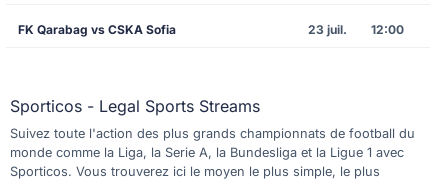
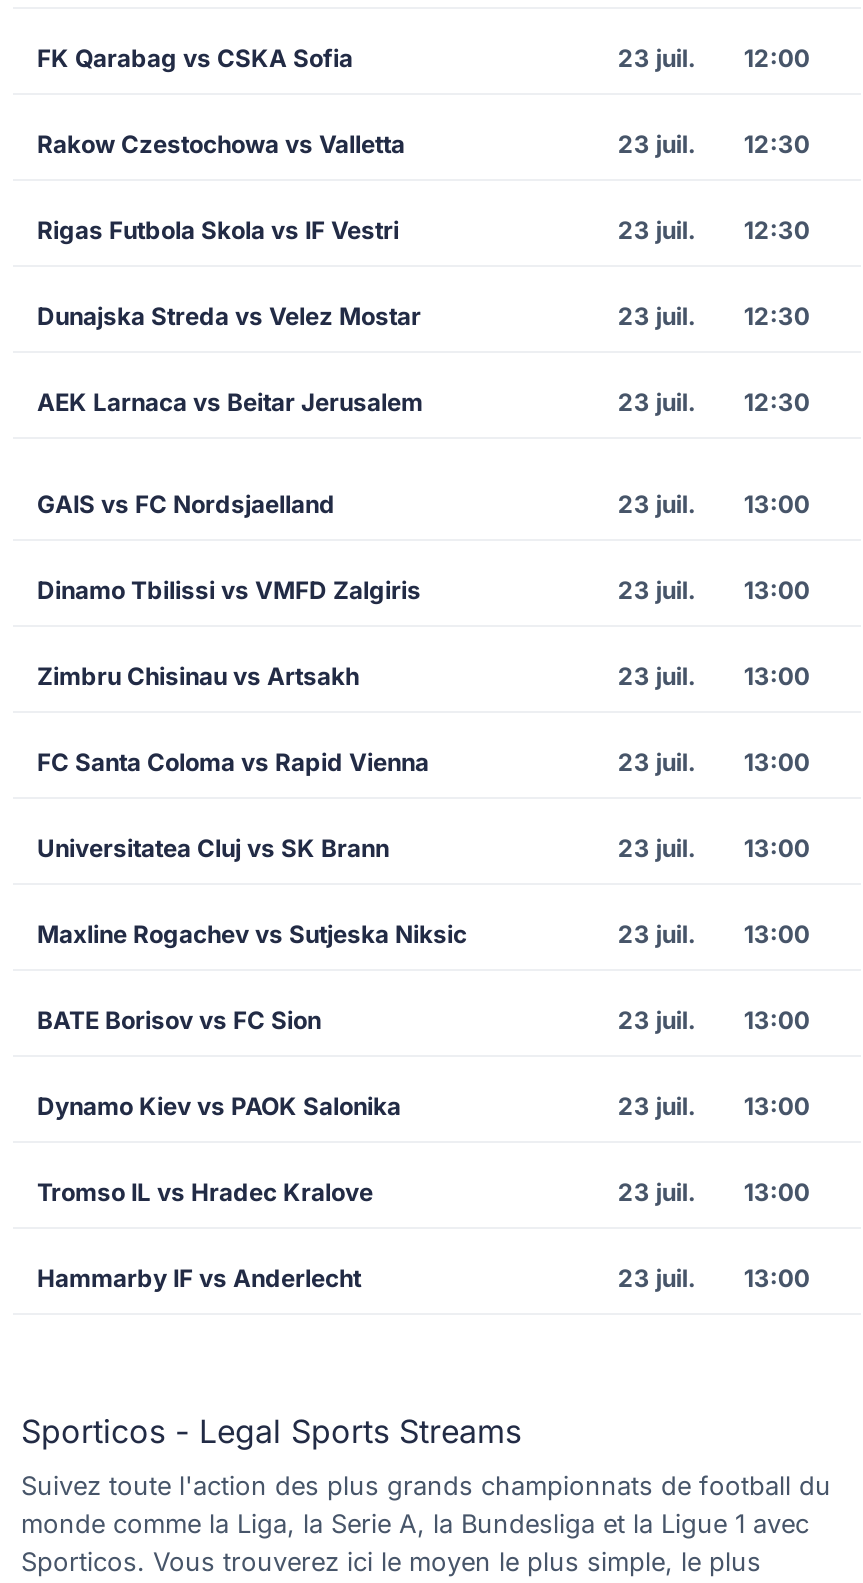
+ Rakow Czestochowa vs Valletta
+ 23 juil.
+ 12:30
+ Rigas Futbola Skola vs IF Vestri
+ 23 juil.
+ 12:30
+ Dunajska Streda vs Velez Mostar
+ 23 juil.
+ 12:30
+ AEK Larnaca vs Beitar Jerusalem
+ 23 juil.
+ 12:30
+ GAIS vs FC Nordsjaelland
+ 23 juil.
+ 13:00
+ Dinamo Tbilissi vs VMFD Zalgiris
+ 23 juil.
+ 13:00
+ Zimbru Chisinau vs Artsakh
+ 23 juil.
+ 13:00
+ FC Santa Coloma vs Rapid Vienna
+ 23 juil.
+ 13:00
+ Universitatea Cluj vs SK Brann
+ 23 juil.
+ 13:00
+ Maxline Rogachev vs Sutjeska Niksic
+ 23 juil.
+ 13:00
+ BATE Borisov vs FC Sion
+ 23 juil.
+ 13:00
+ Dynamo Kiev vs PAOK Salonika
+ 23 juil.
+ 13:00
+ Tromso IL vs Hradec Kralove
+ 23 juil.
+ 13:00
+ Hammarby IF vs Anderlecht
+ 23 juil.
+ 13:00
